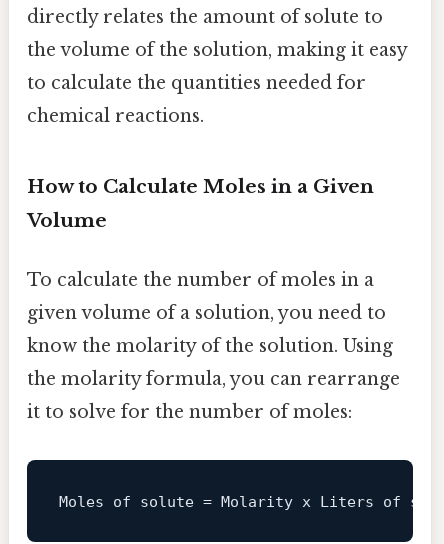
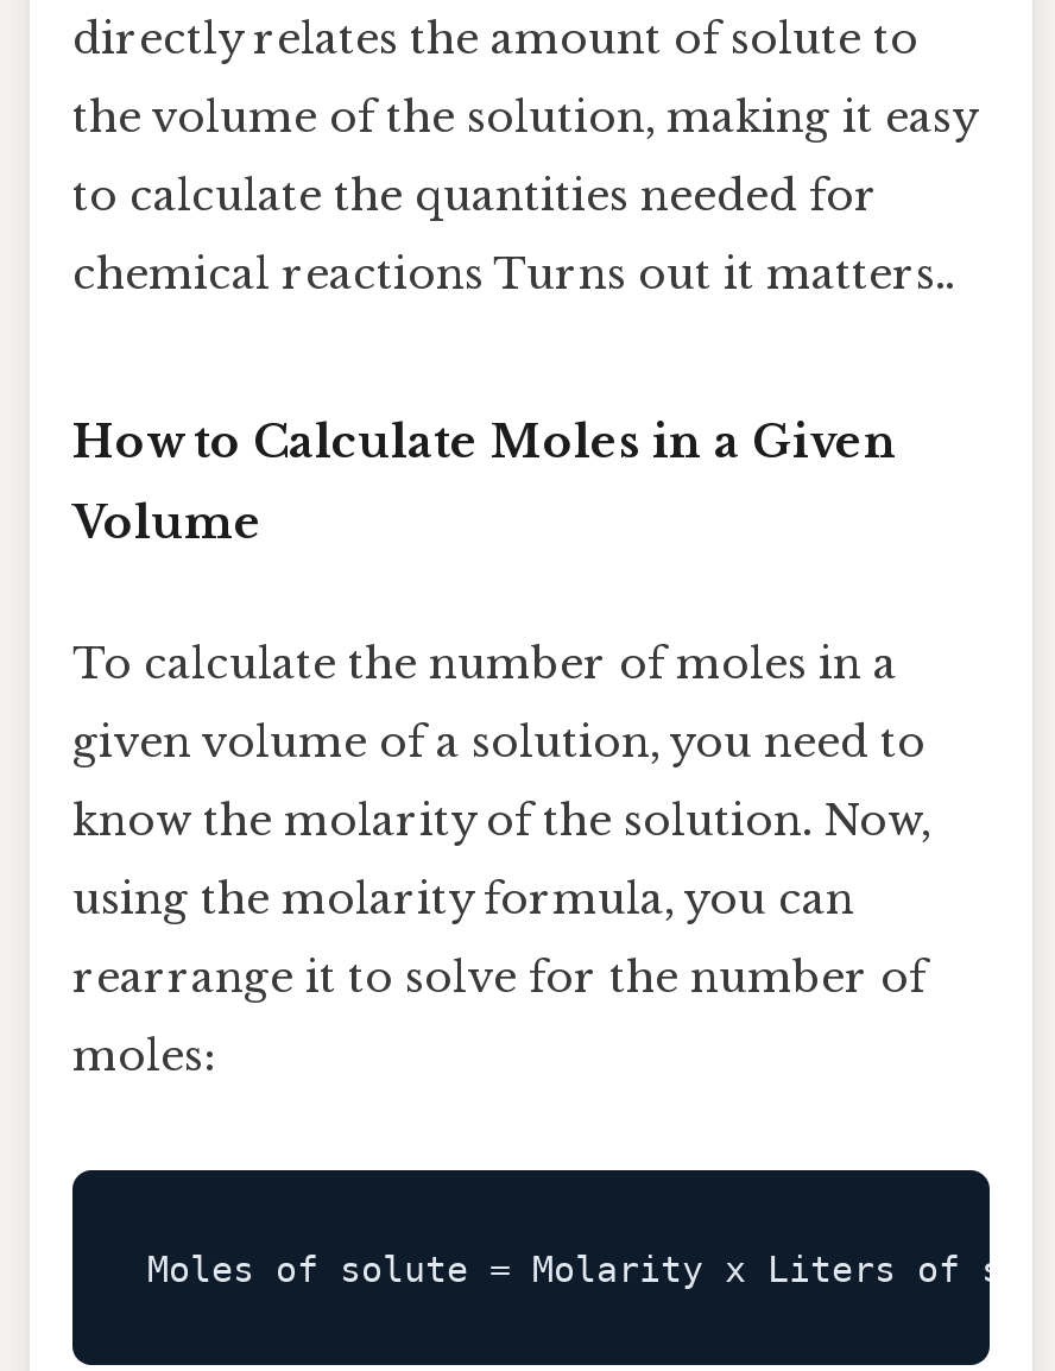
- chemical reactions.
+ chemical reactions Turns out it matters..

- know the molarity of the solution. Using
- the molarity formula, you can rearrange
- it to solve for the number of moles:
+ know the molarity of the solution. Now,
+ using the molarity formula, you can
+ rearrange it to solve for the number of
+ moles:
